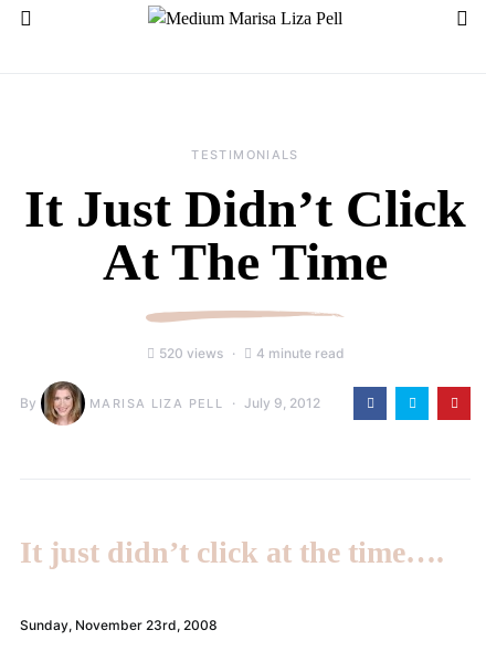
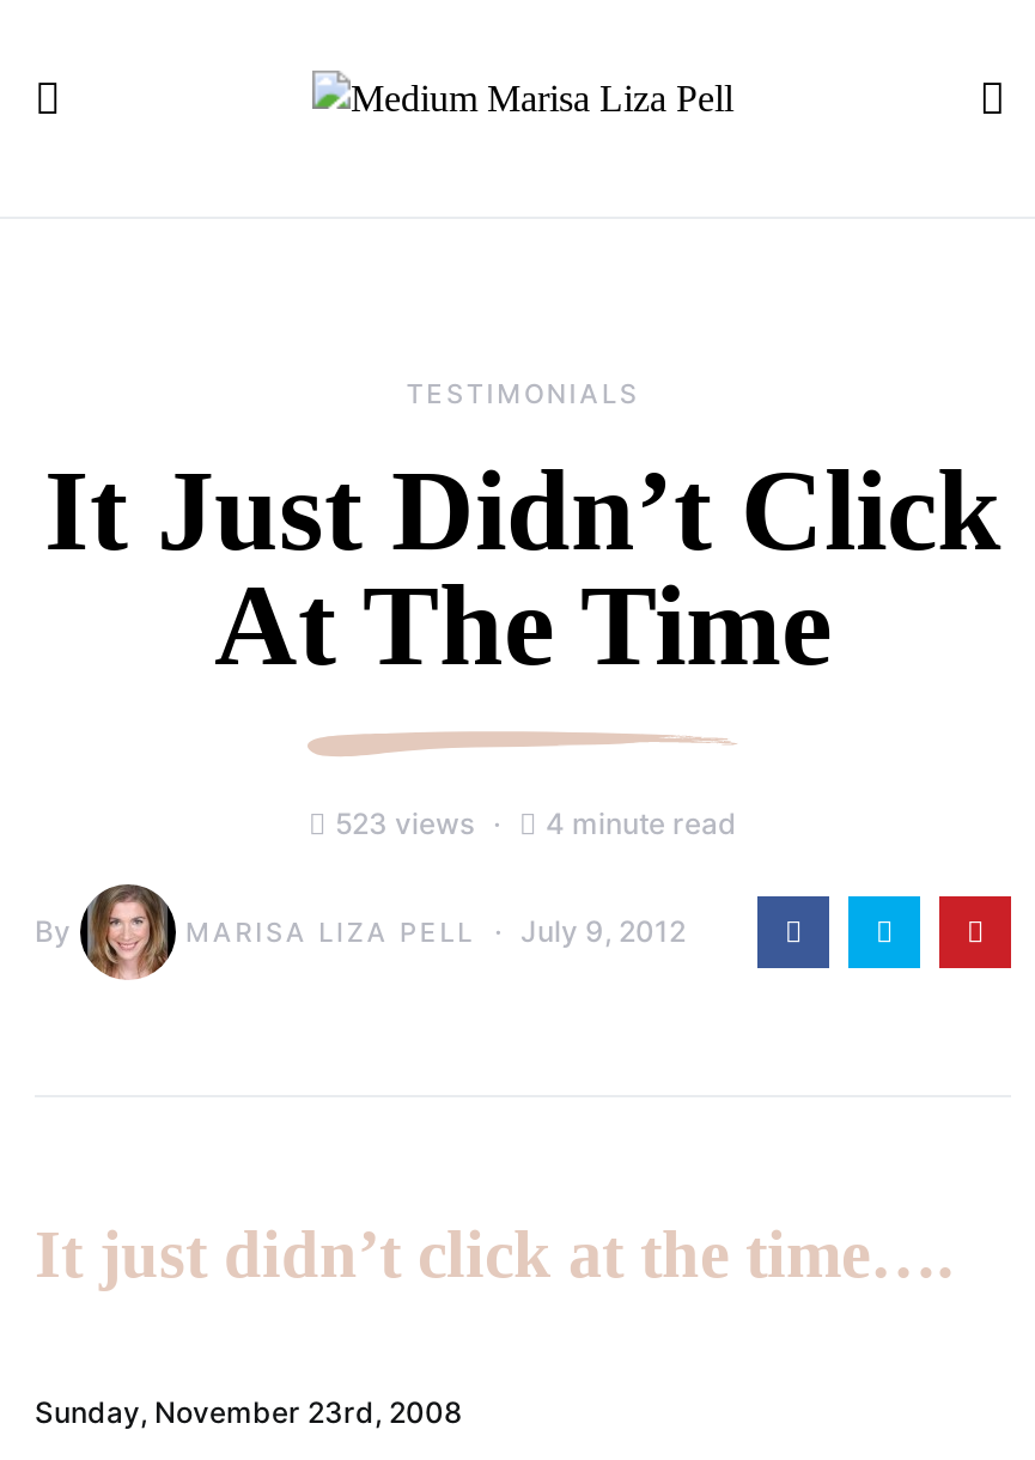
- 520 views 4 minute read
+ 523 views 4 minute read
